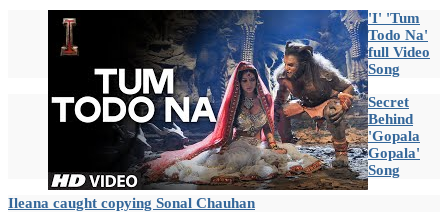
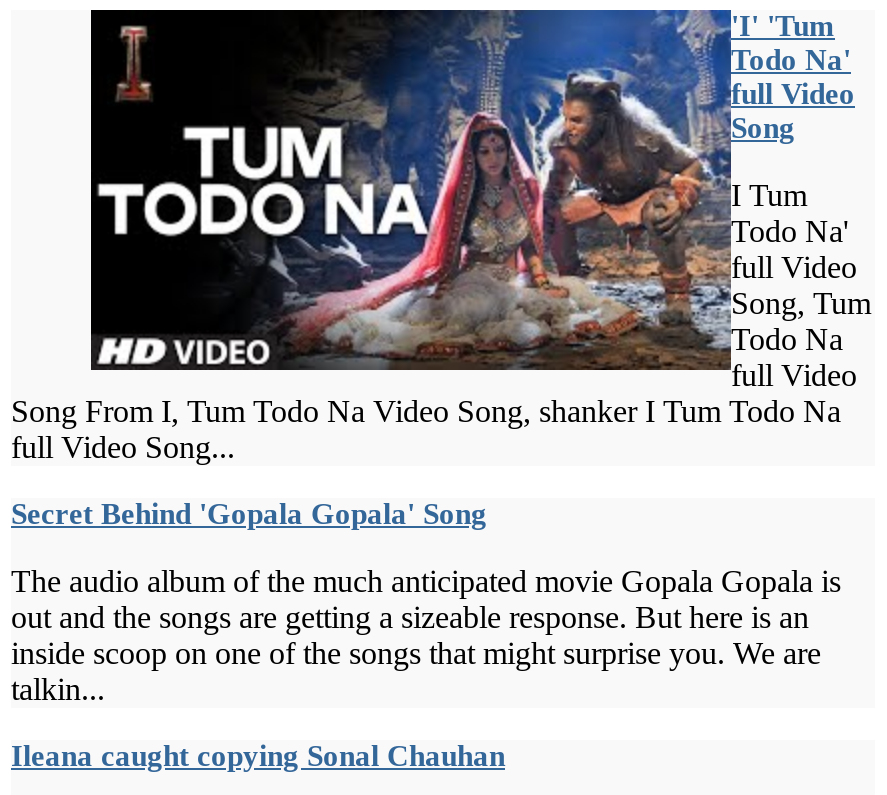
- Secret
- Behind
- 'Gopala
- Gopala'
- Song
+ I Tum
+ Todo Na'
+ full Video
+ Song, Tum
+ Todo Na
+ full Video
+ Song From I, Tum Todo Na Video Song, shanker I Tum Todo Na
+ full Video Song...
+ Secret Behind 'Gopala Gopala' Song
+ The audio album of the much anticipated movie Gopala Gopala is
+ out and the songs are getting a sizeable response. But here is an
+ inside scoop on one of the songs that might surprise you. We are
+ talkin...
